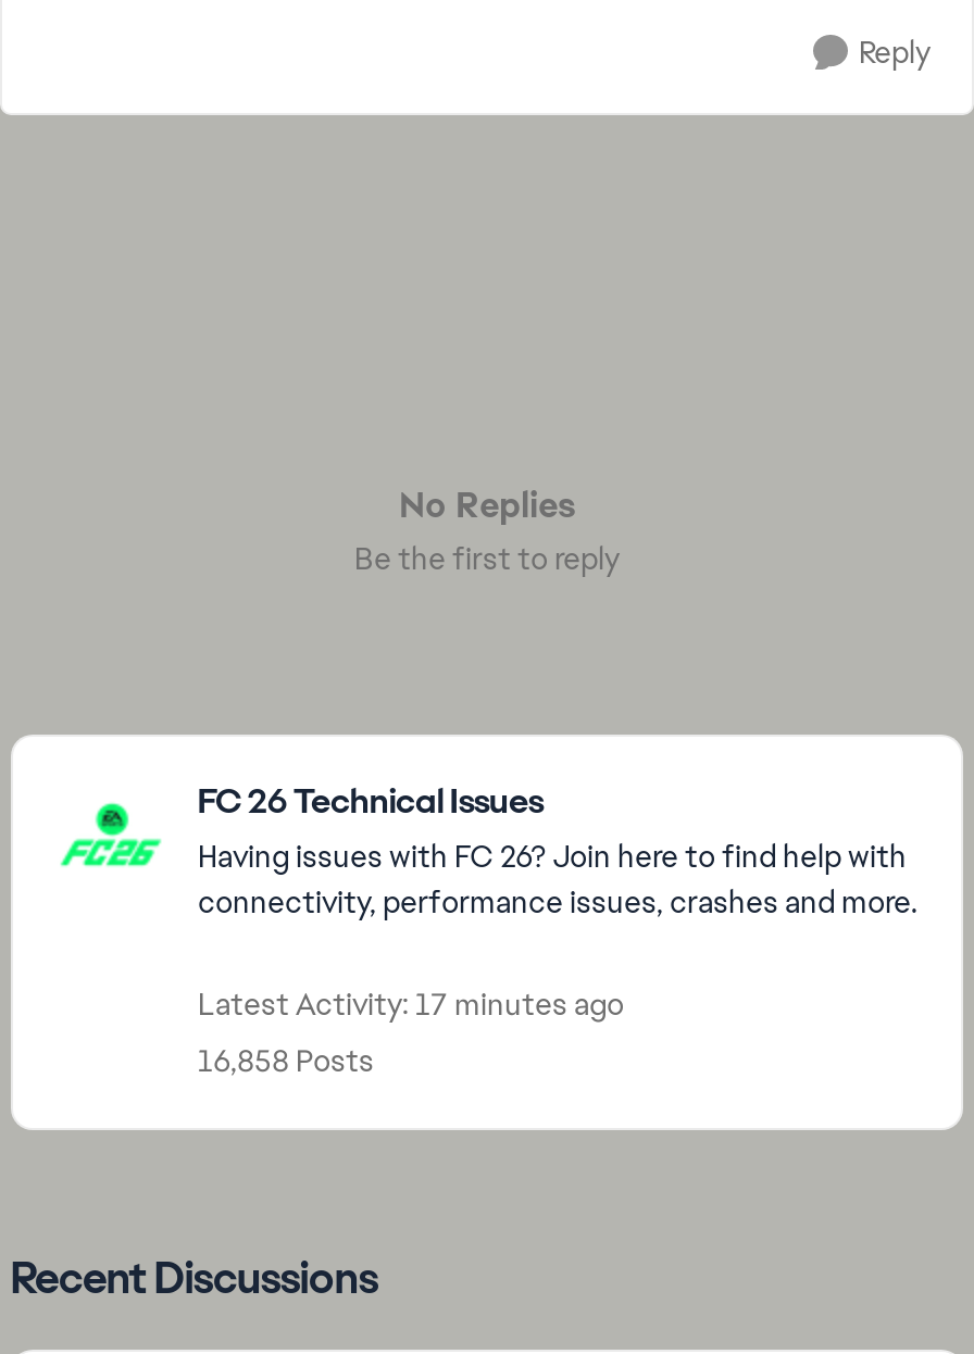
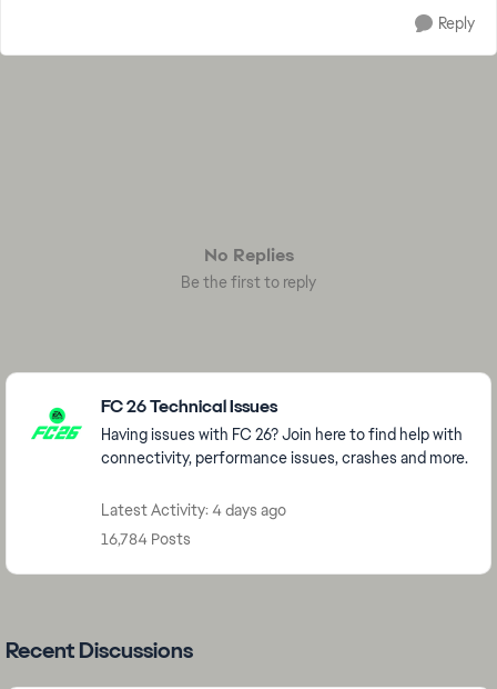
- Latest Activity: 17 minutes ago
+ Latest Activity: 4 days ago

- 16,858 Posts
+ 16,784 Posts
